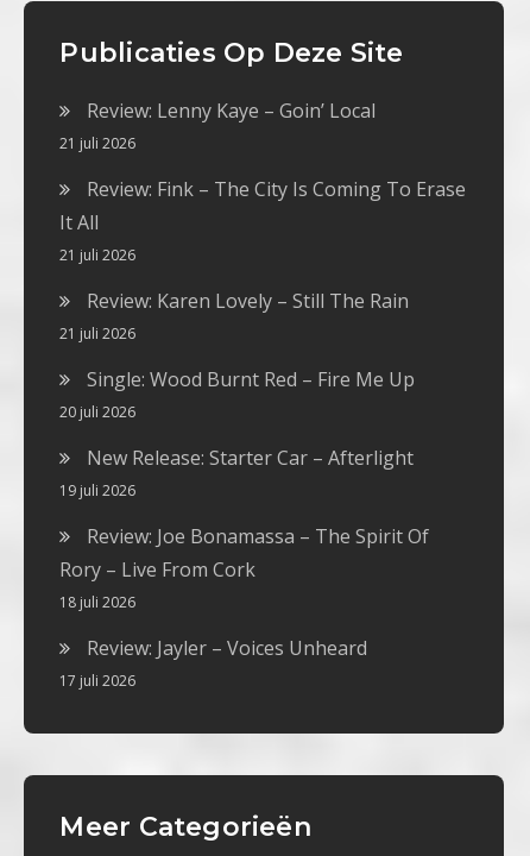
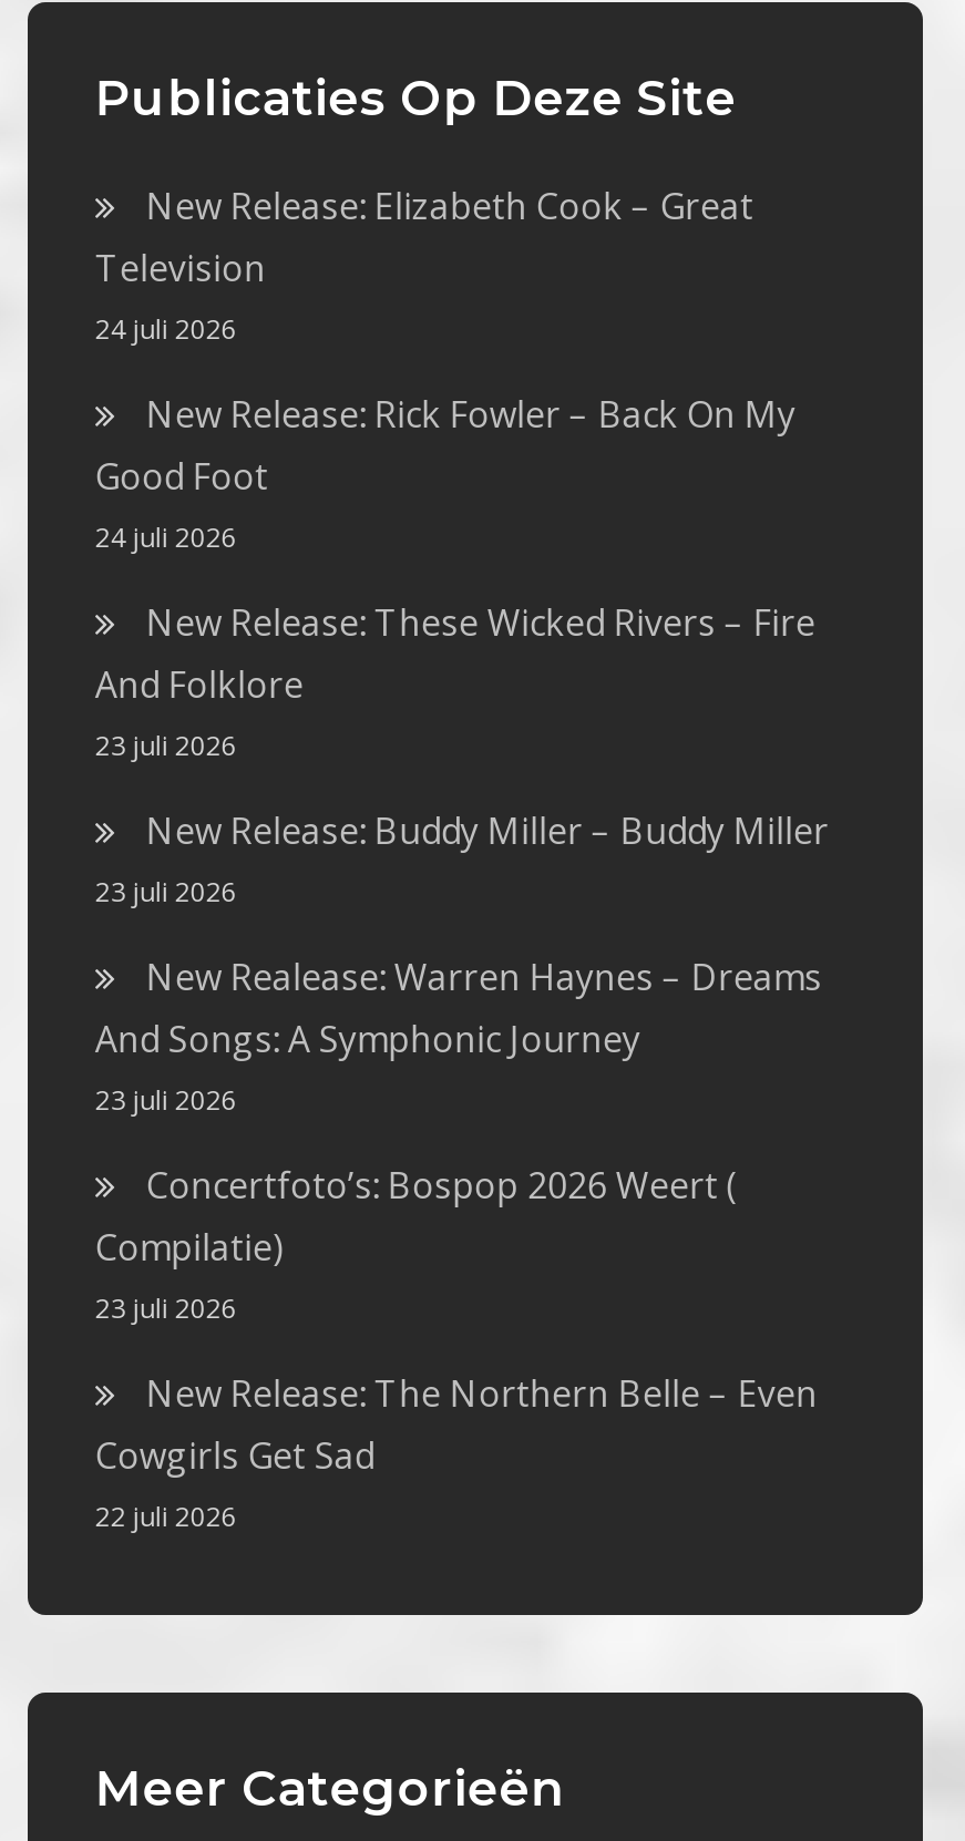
- Review: Lenny Kaye – Goin’ Local
- 21 juli 2026
+ New Release: Elizabeth Cook – Great
+ Television
+ 24 juli 2026

- Review: Fink – The City Is Coming To Erase
- It All
- 21 juli 2026
+ New Release: Rick Fowler – Back On My
+ Good Foot
+ 24 juli 2026

- Review: Karen Lovely – Still The Rain
- 21 juli 2026
+ New Release: These Wicked Rivers – Fire
+ And Folklore
+ 23 juli 2026

- Single: Wood Burnt Red – Fire Me Up
- 20 juli 2026
+ New Release: Buddy Miller – Buddy Miller
+ 23 juli 2026

- New Release: Starter Car – Afterlight
- 19 juli 2026
+ New Realease: Warren Haynes – Dreams
+ And Songs: A Symphonic Journey
+ 23 juli 2026

- Review: Joe Bonamassa – The Spirit Of
- Rory – Live From Cork
- 18 juli 2026
+ Concertfoto’s: Bospop 2026 Weert (
+ Compilatie)
+ 23 juli 2026

- Review: Jayler – Voices Unheard
- 17 juli 2026
+ New Release: The Northern Belle – Even
+ Cowgirls Get Sad
+ 22 juli 2026
